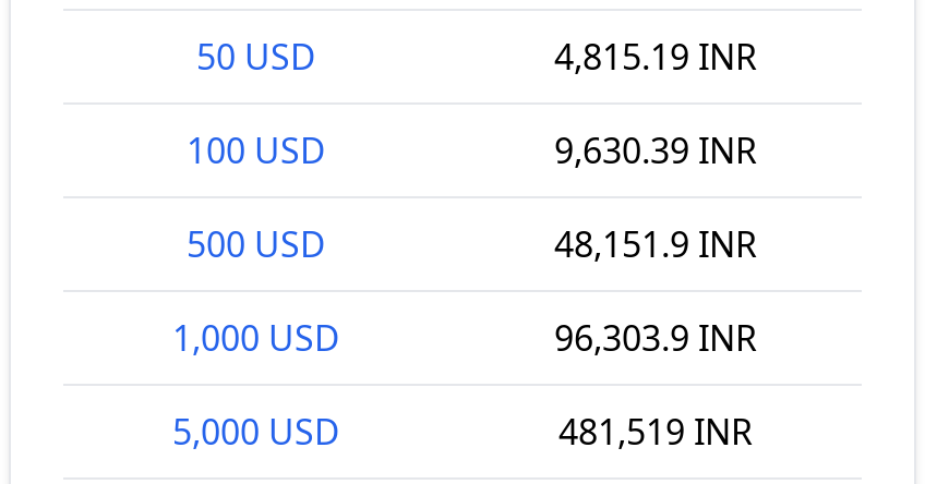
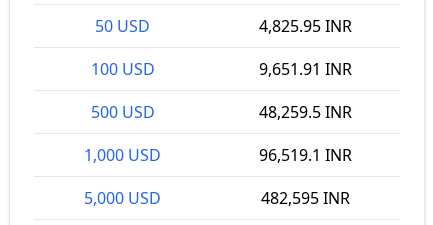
- 4,815.19 INR
+ 4,825.95 INR

- 9,630.39 INR
+ 9,651.91 INR

- 48,151.9 INR
+ 48,259.5 INR

- 96,303.9 INR
+ 96,519.1 INR

- 481,519 INR
+ 482,595 INR
